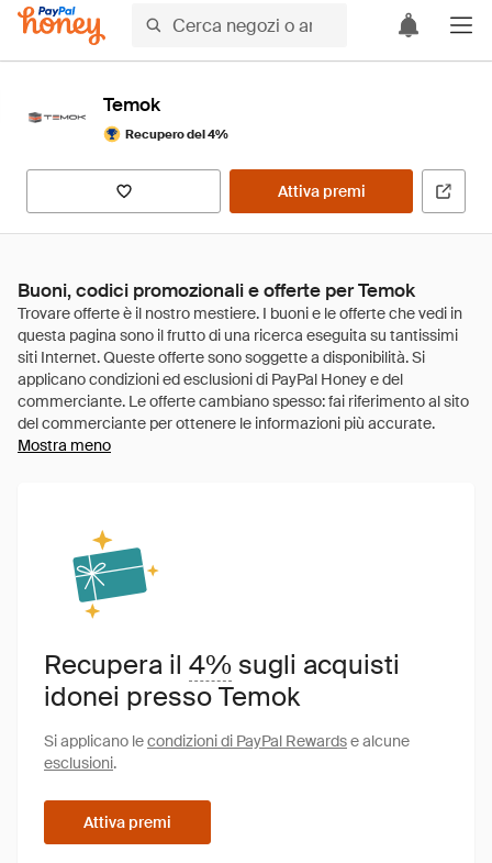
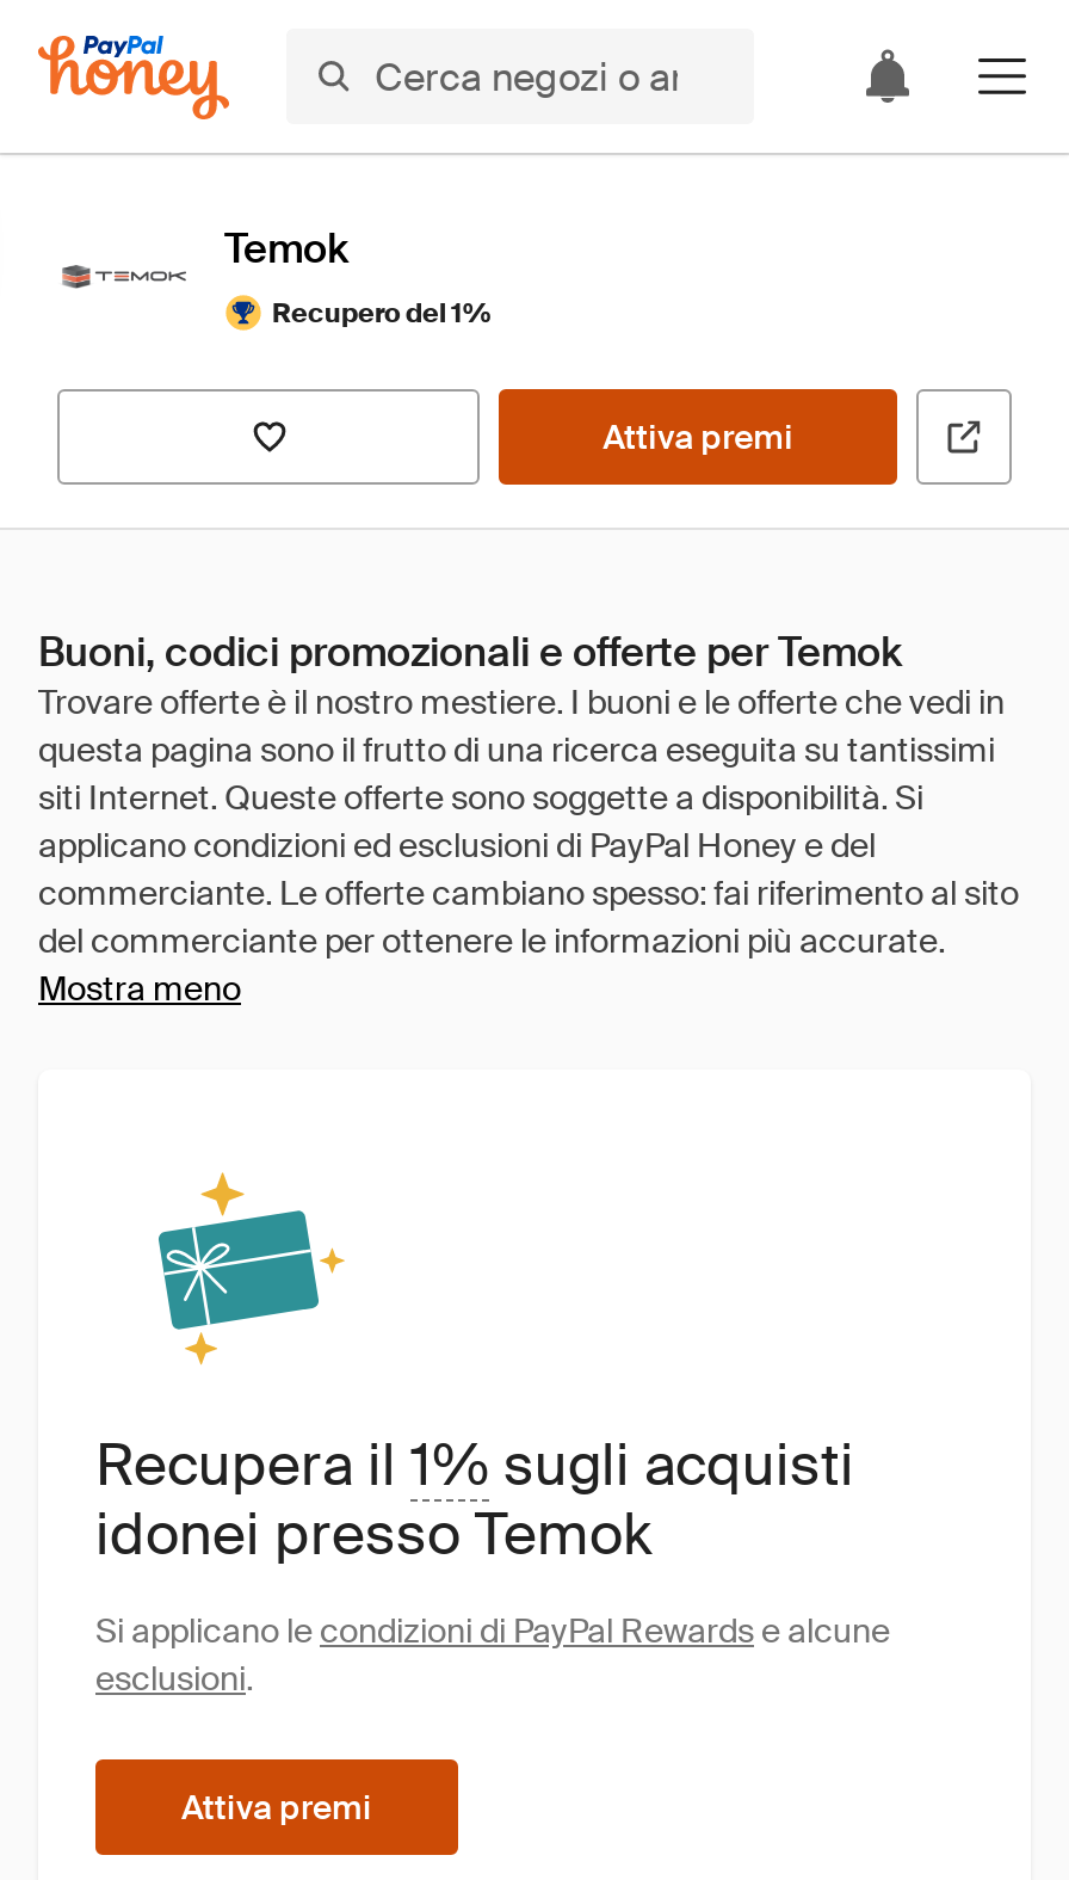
- Recupero del 4%
+ Recupero del 1%

- Recupera il 4% sugli acquisti
+ Recupera il 1% sugli acquisti
